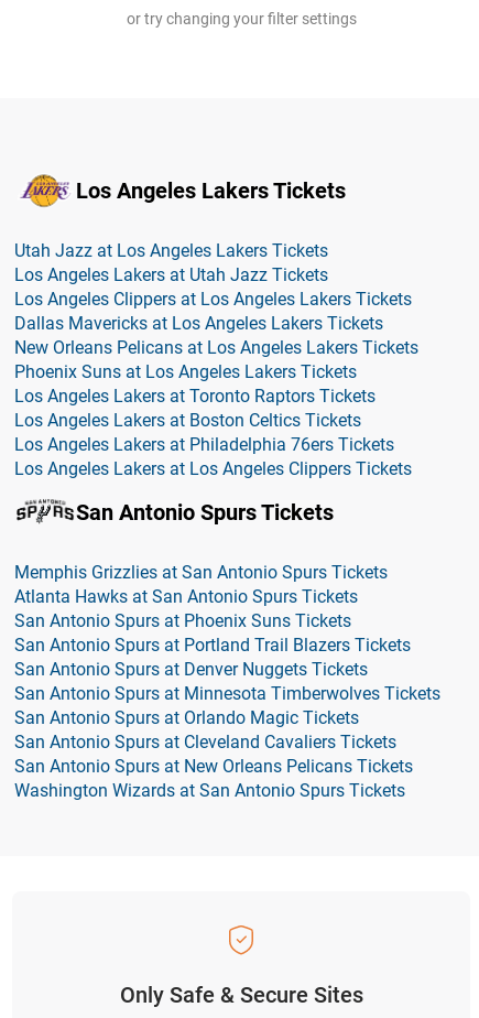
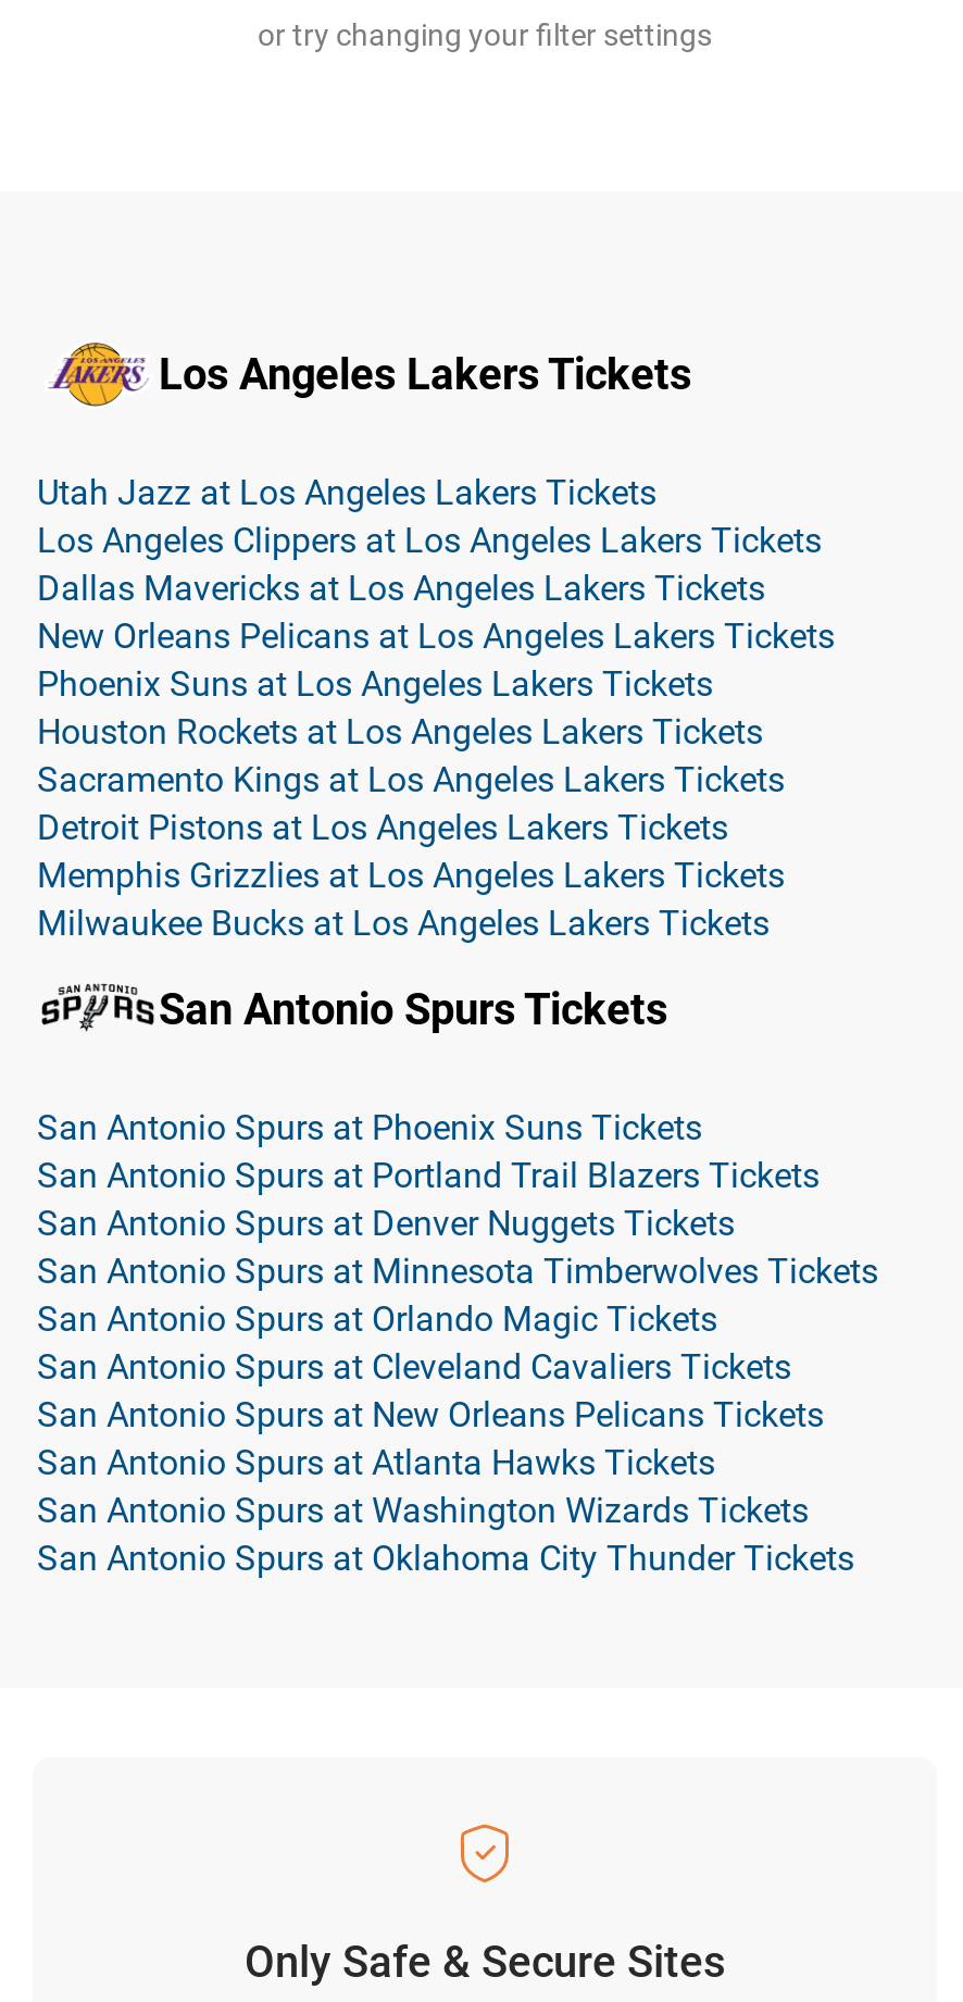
- Los Angeles Lakers at Utah Jazz Tickets

moved up: Los Angeles Clippers at Los Angeles Lakers Tickets | Dallas Mavericks at Los Angeles Lakers Tickets | New Orleans Pelicans at Los Angeles Lakers Tickets | Phoenix Suns at Los Angeles Lakers Tickets

- Los Angeles Lakers at Toronto Raptors Tickets
- Los Angeles Lakers at Boston Celtics Tickets
- Los Angeles Lakers at Philadelphia 76ers Tickets
- Los Angeles Lakers at Los Angeles Clippers Tickets
+ Houston Rockets at Los Angeles Lakers Tickets
+ Sacramento Kings at Los Angeles Lakers Tickets
+ Detroit Pistons at Los Angeles Lakers Tickets
+ Memphis Grizzlies at Los Angeles Lakers Tickets
+ Milwaukee Bucks at Los Angeles Lakers Tickets

- Memphis Grizzlies at San Antonio Spurs Tickets
- Atlanta Hawks at San Antonio Spurs Tickets

moved up: San Antonio Spurs at Phoenix Suns Tickets | San Antonio Spurs at Portland Trail Blazers Tickets | San Antonio Spurs at Denver Nuggets Tickets | San Antonio Spurs at Minnesota Timberwolves Tickets | San Antonio Spurs at Orlando Magic Tickets | San Antonio Spurs at Cleveland Cavaliers Tickets | San Antonio Spurs at New Orleans Pelicans Tickets

- Washington Wizards at San Antonio Spurs Tickets
+ San Antonio Spurs at Atlanta Hawks Tickets
+ San Antonio Spurs at Washington Wizards Tickets
+ San Antonio Spurs at Oklahoma City Thunder Tickets
